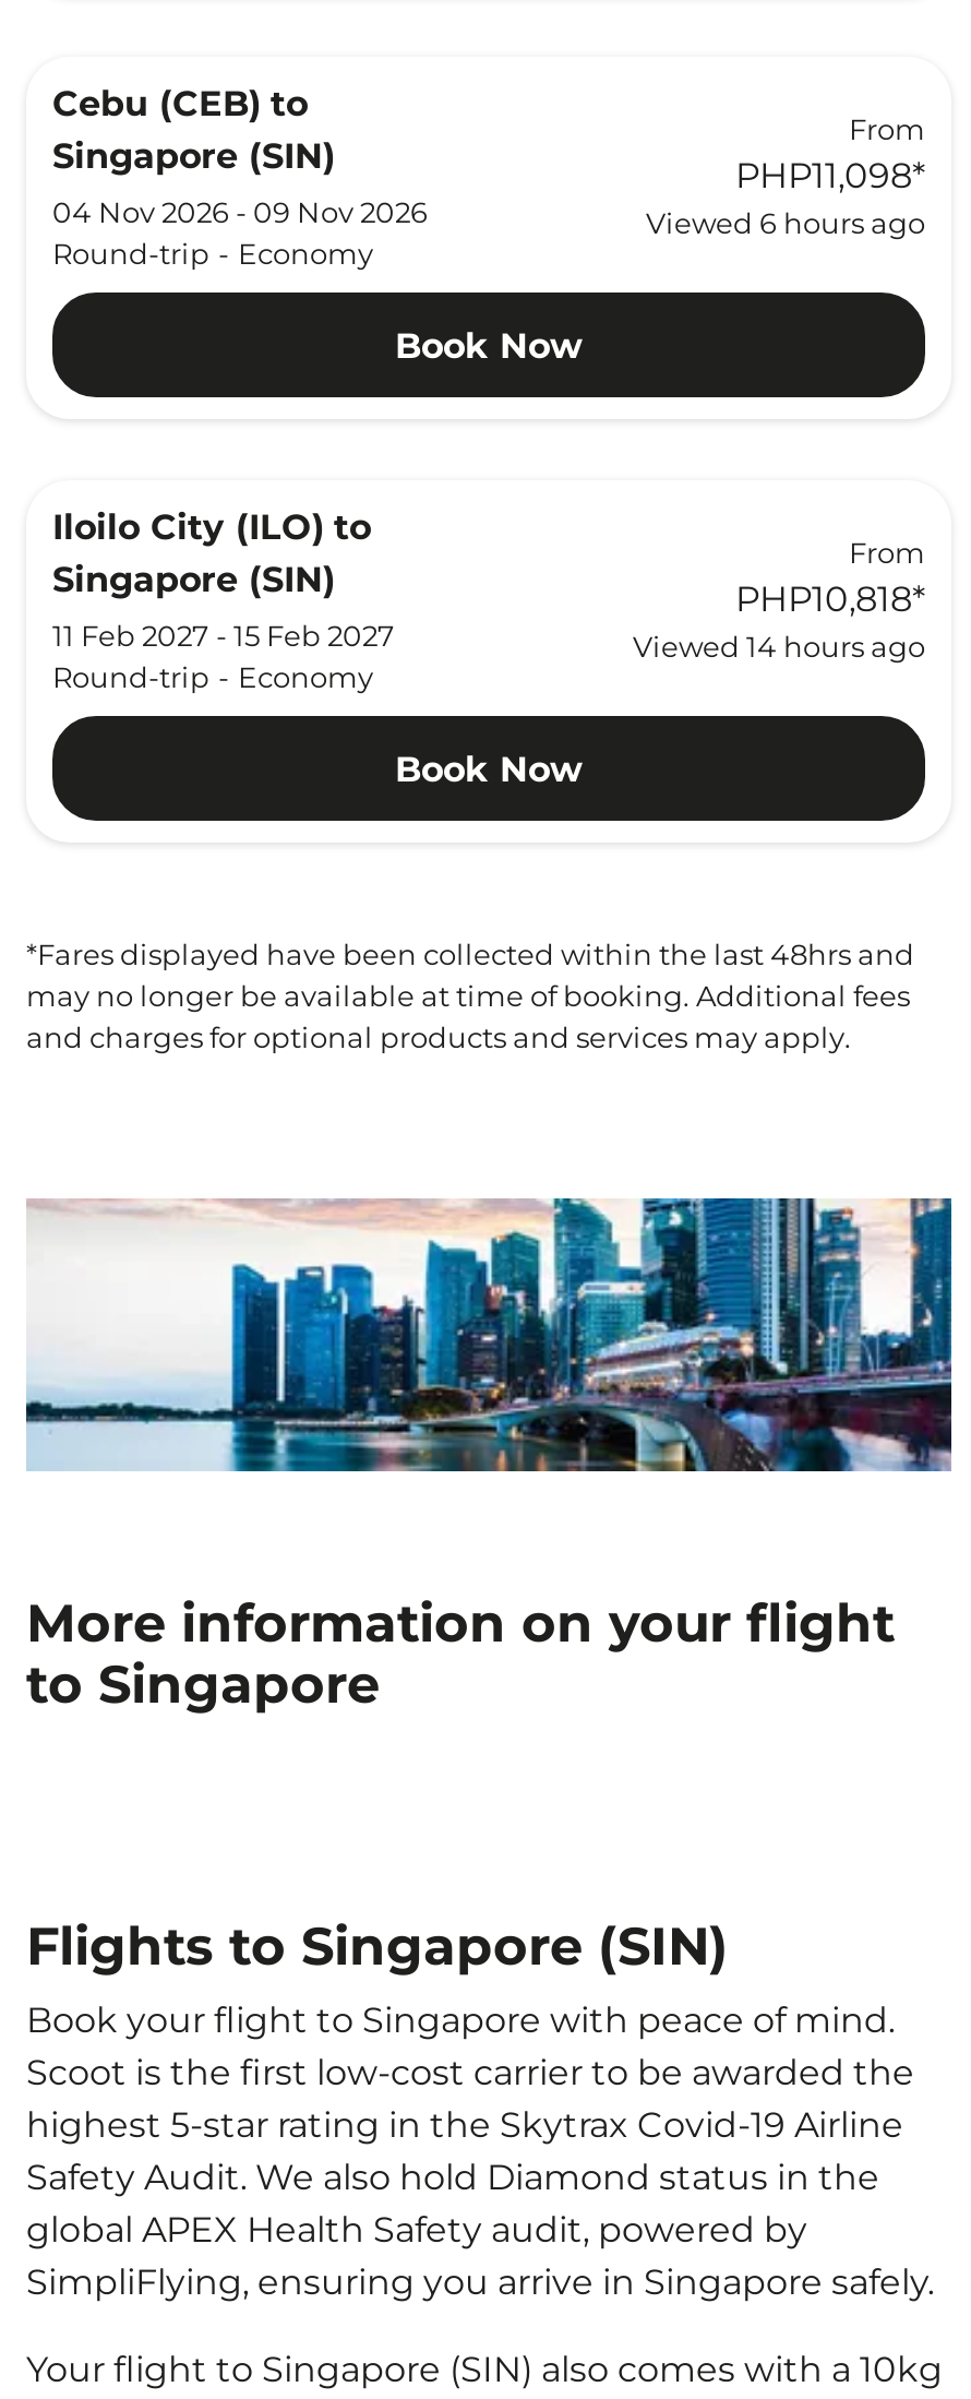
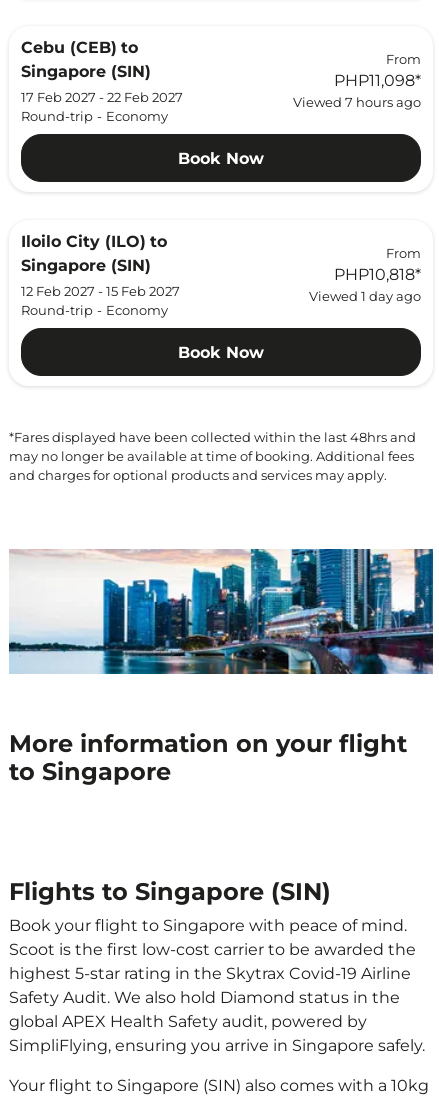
- 04 Nov 2026 - 09 Nov 2026
+ 17 Feb 2027 - 22 Feb 2027

- Viewed 6 hours ago
+ Viewed 7 hours ago

- 11 Feb 2027 - 15 Feb 2027
+ 12 Feb 2027 - 15 Feb 2027

- Viewed 14 hours ago
+ Viewed 1 day ago
